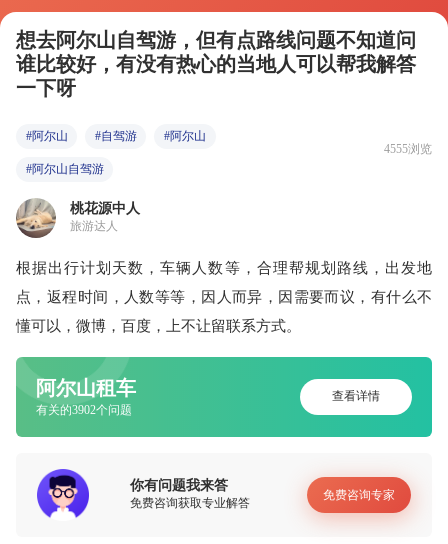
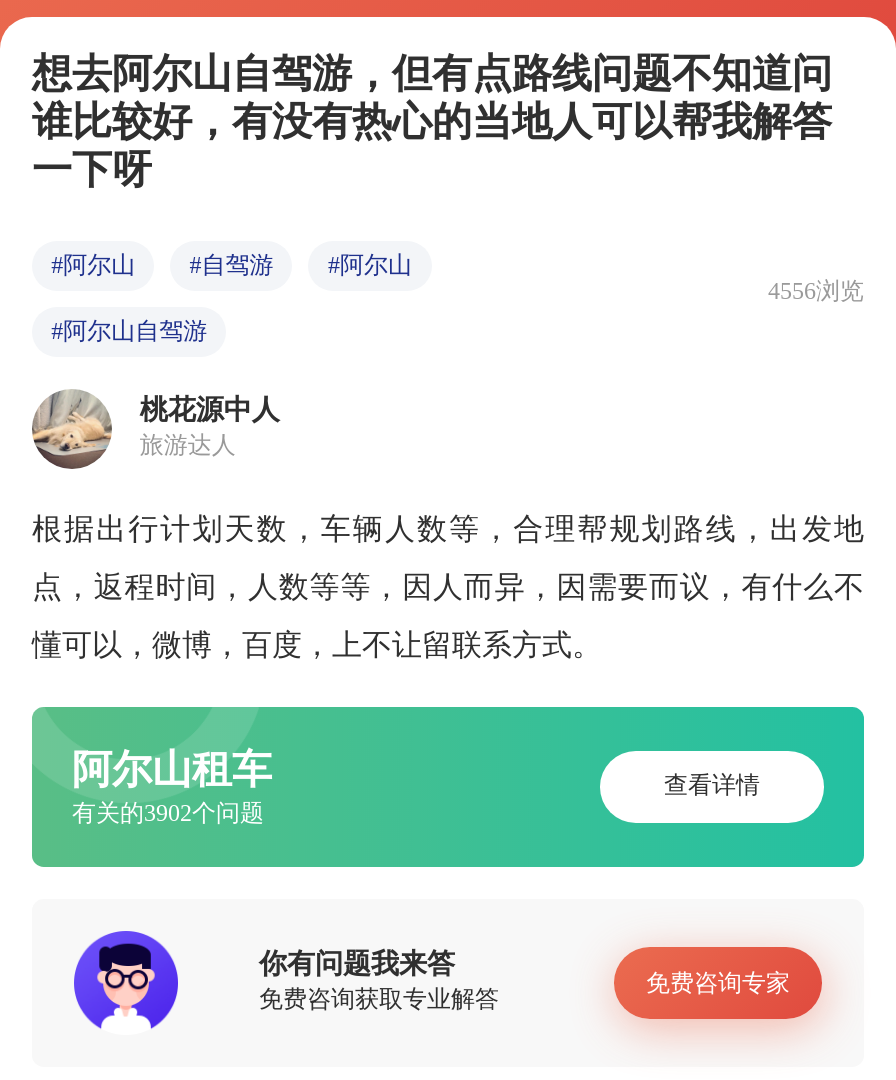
- 4555浏览
+ 4556浏览
